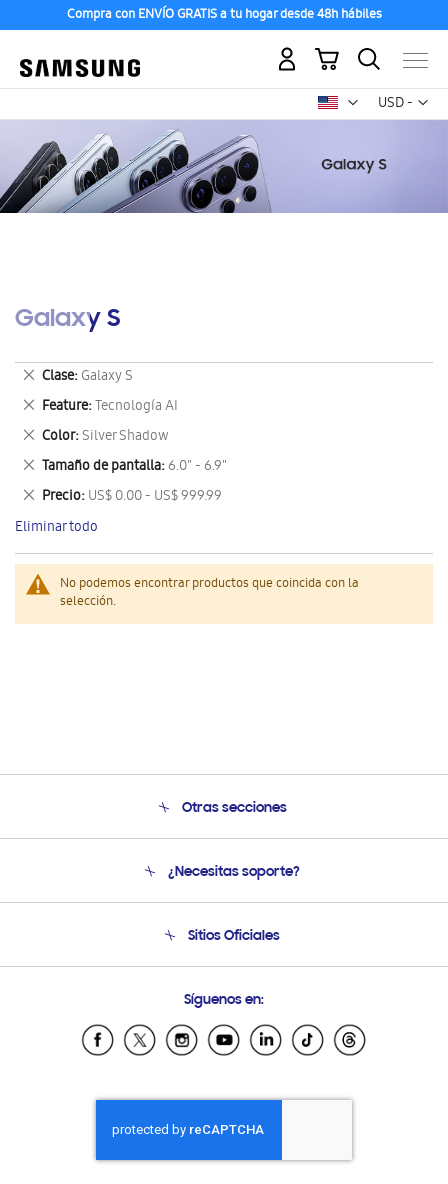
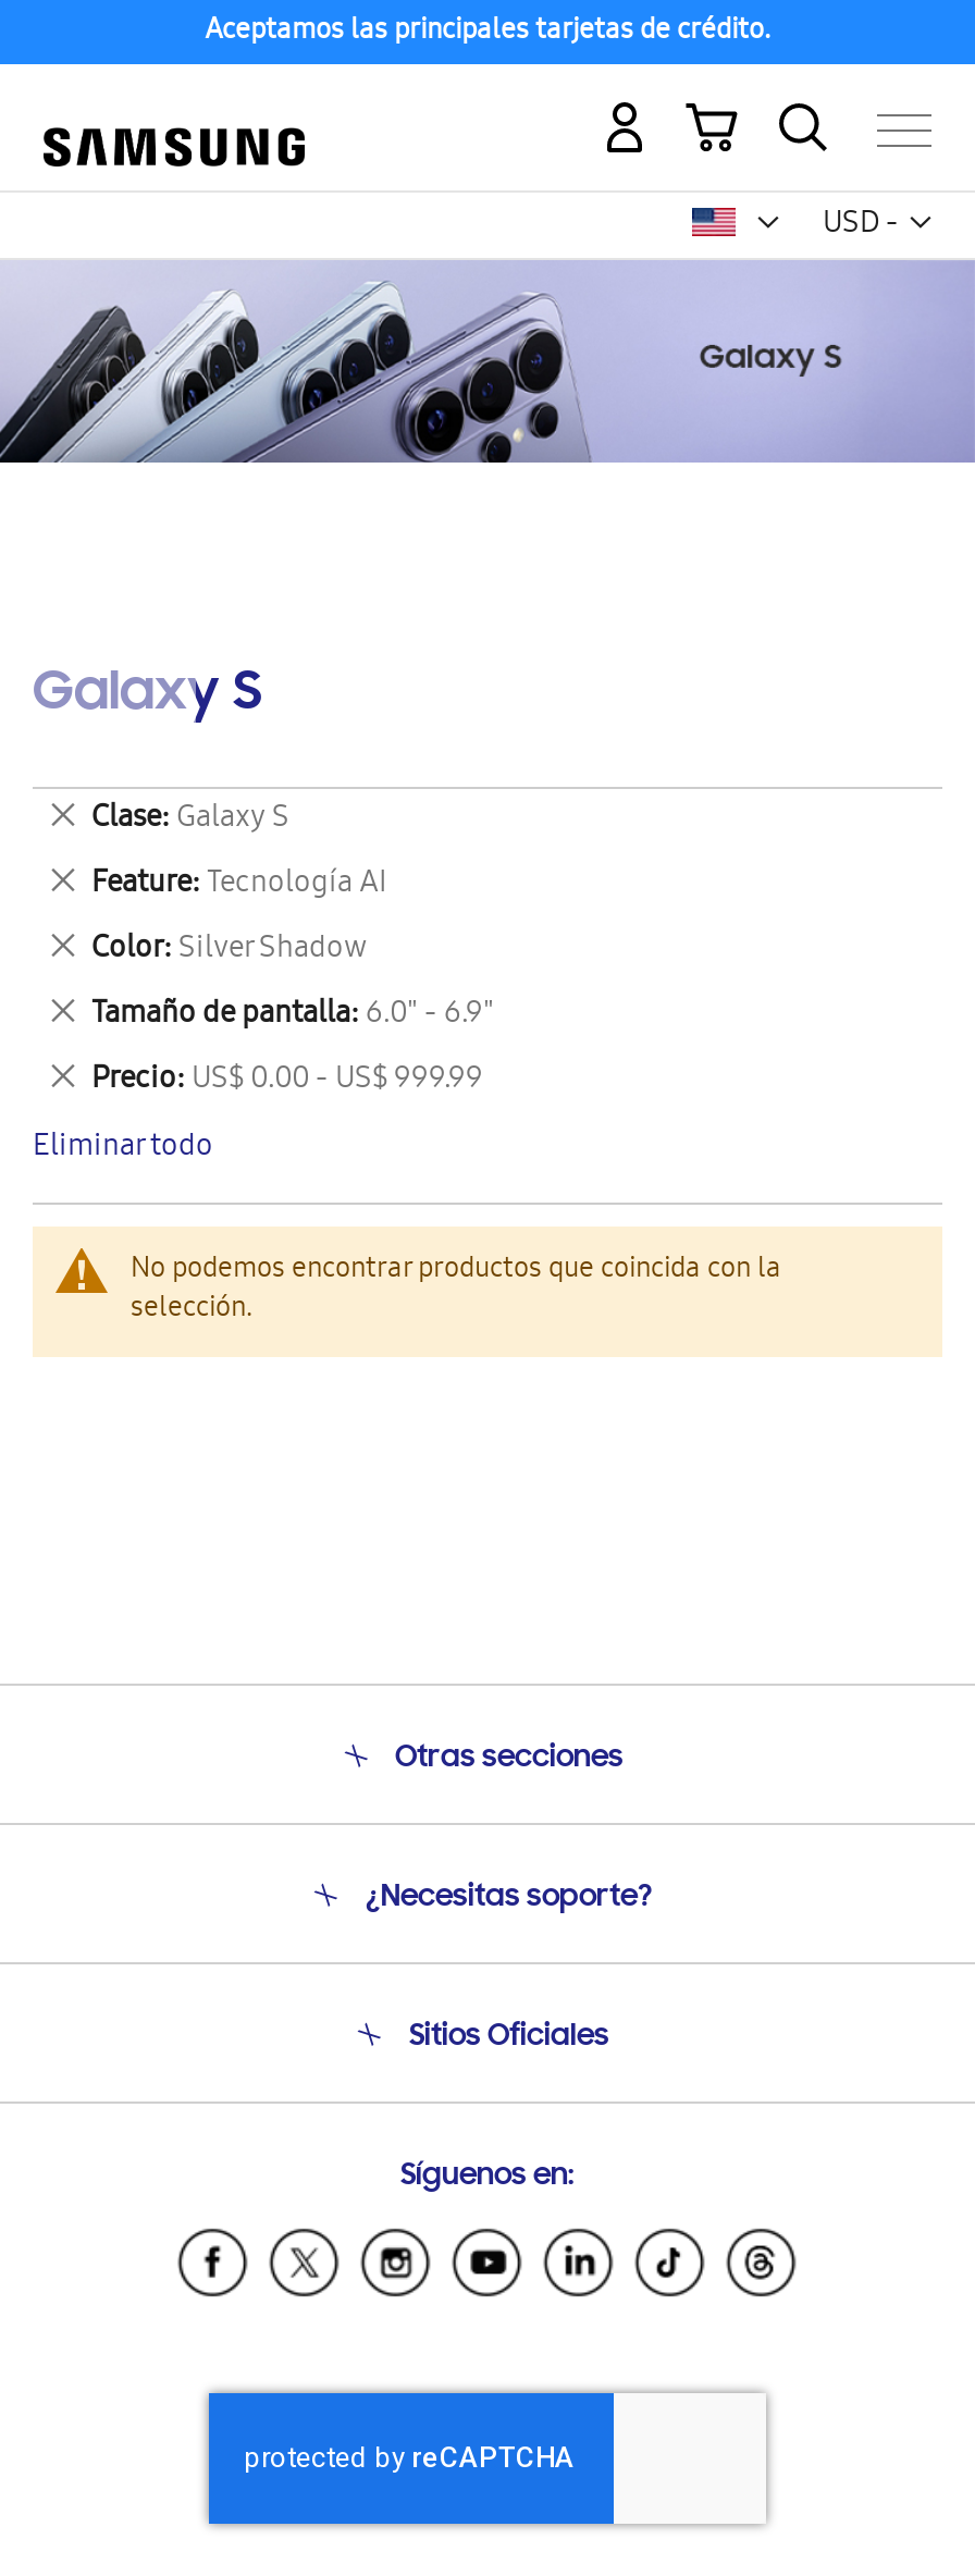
- Compra con ENVÍO GRATIS a tu hogar desde 48h hábiles
+ Aceptamos las principales tarjetas de crédito.
